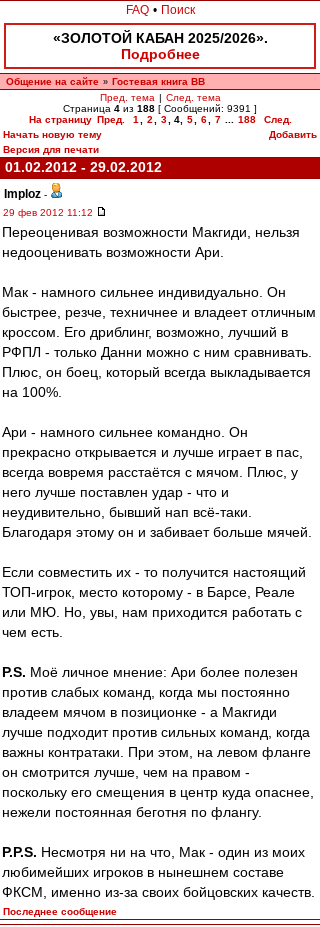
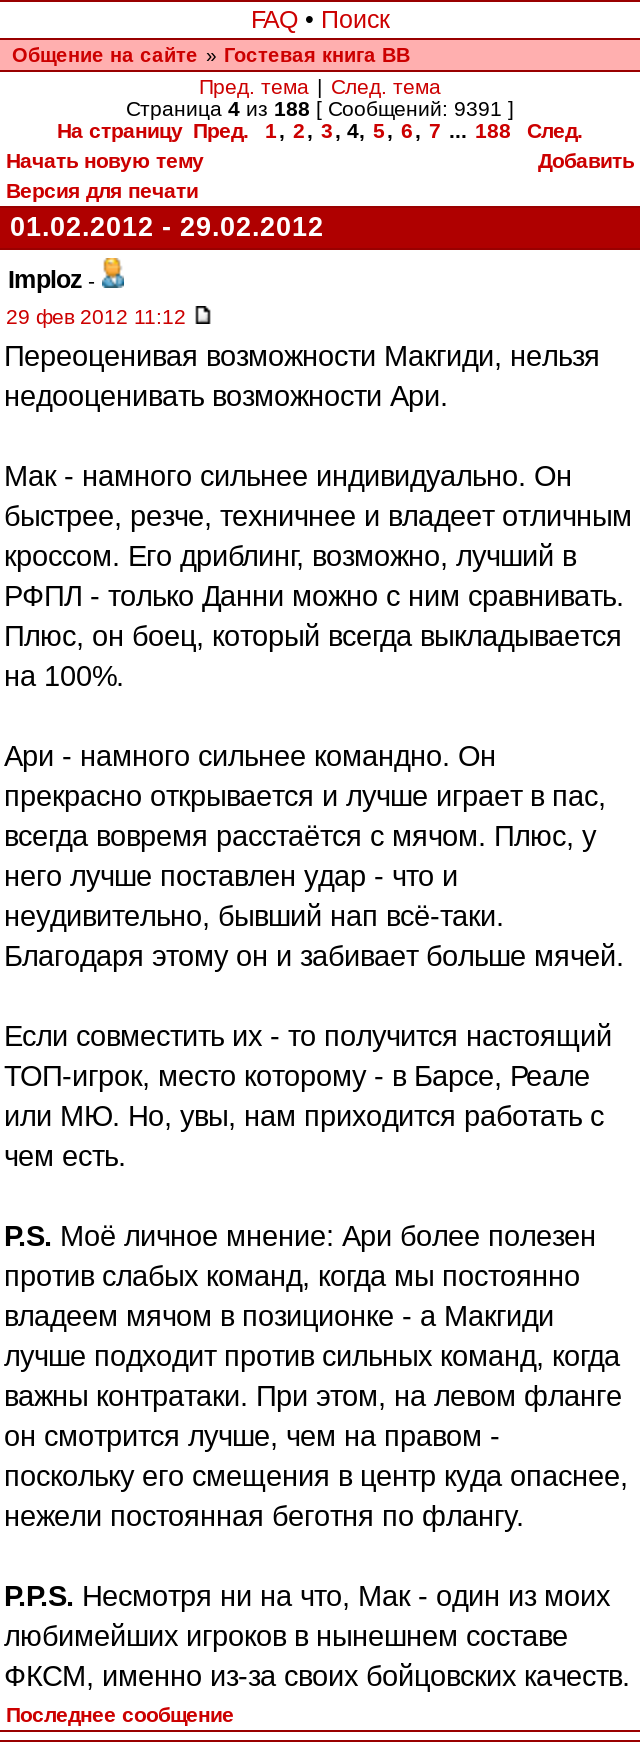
- «ЗОЛОТОЙ КАБАН 2025/2026».
- Подробнее
